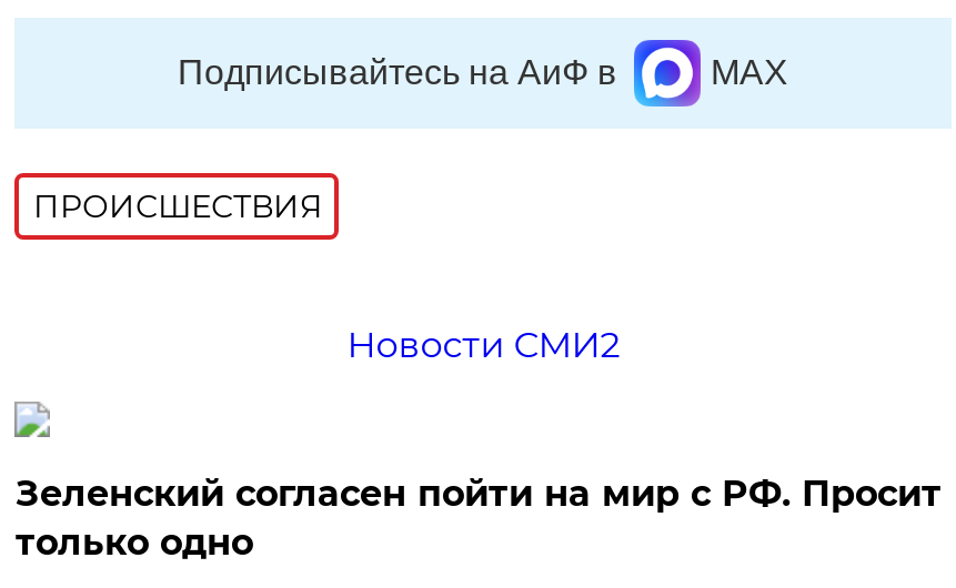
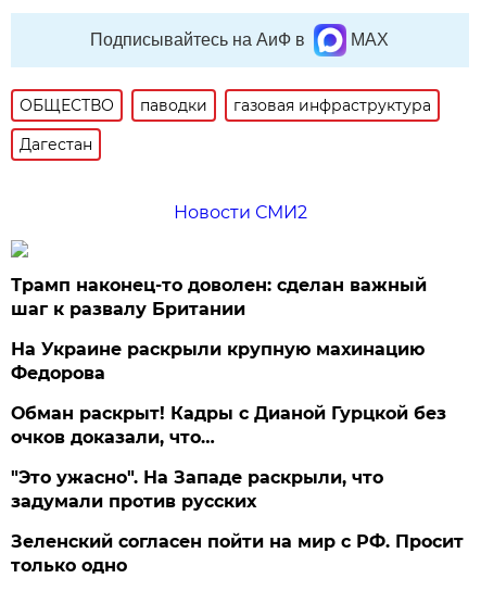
- ПРОИСШЕСТВИЯ
+ ОБЩЕСТВО
+ паводки
+ газовая инфраструктура
+ Дагестан

+ Трамп наконец-то доволен: сделан важный
+ шаг к развалу Британии
+ На Украине раскрыли крупную махинацию
+ Федорова
+ Обман раскрыт! Кадры с Дианой Гурцкой без
+ очков доказали, что…
+ "Это ужасно". На Западе раскрыли, что
+ задумали против русских
